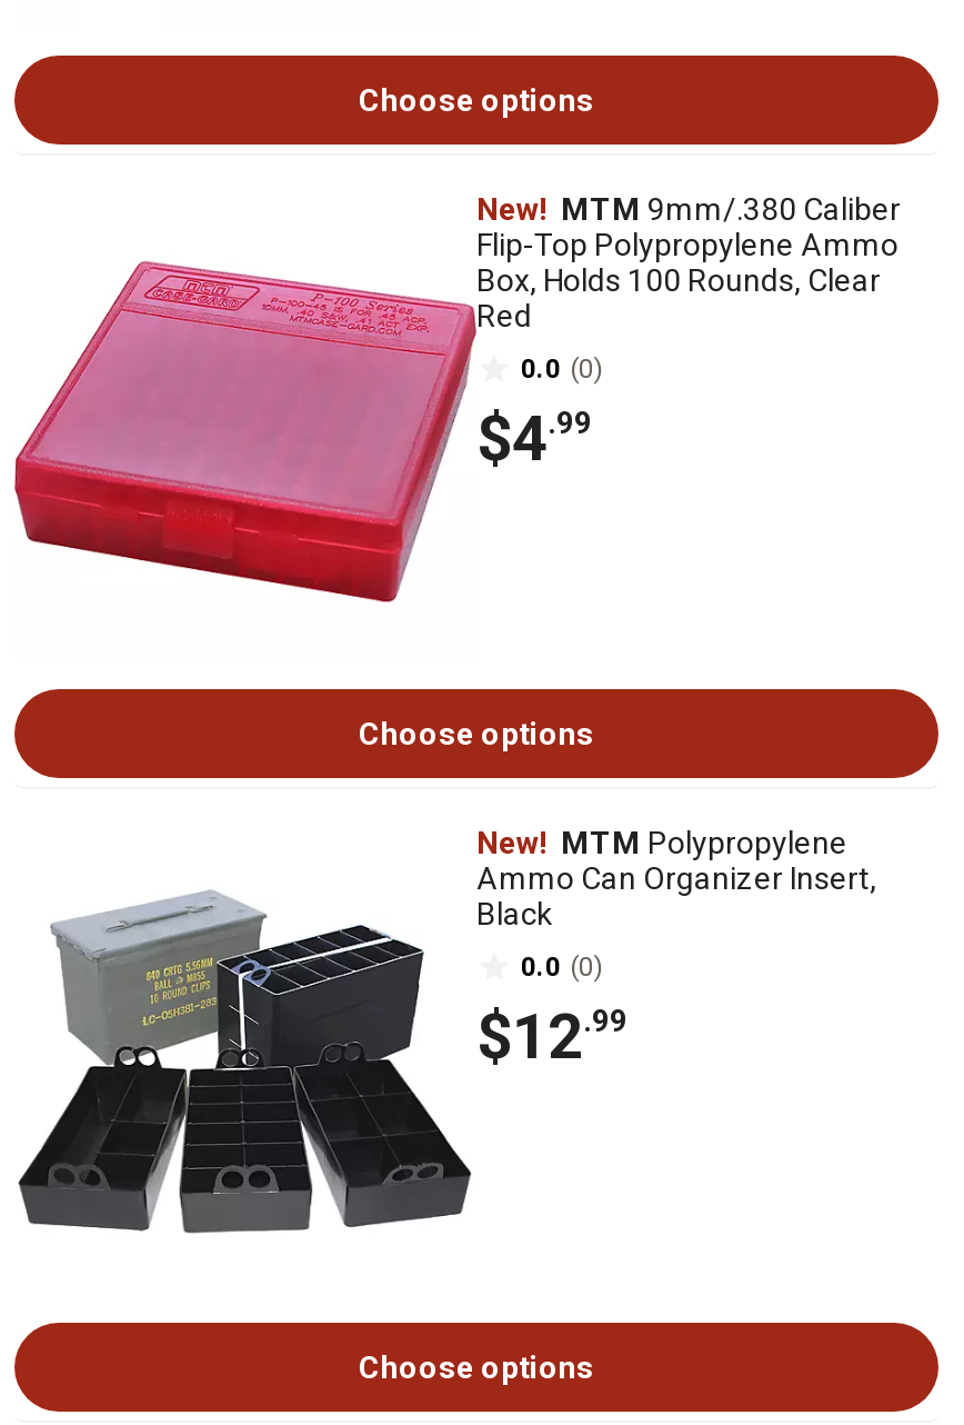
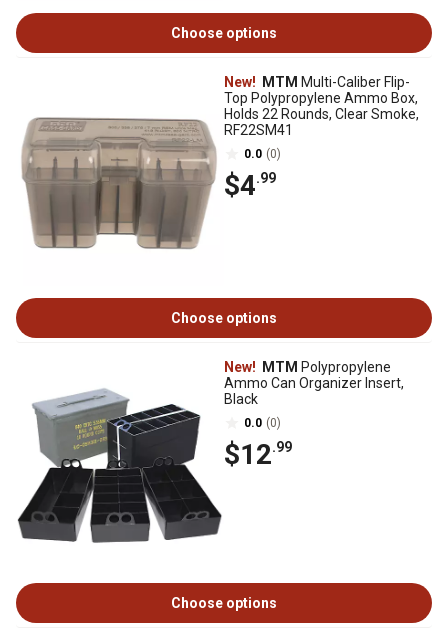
- [image]
- New! MTM 9mm/.380 Caliber
- Flip-Top Polypropylene Ammo
- Box, Holds 100 Rounds, Clear
- Red
+ [image]
+ New! MTM Multi-Caliber Flip-
+ Top Polypropylene Ammo Box,
+ Holds 22 Rounds, Clear Smoke,
+ RF22SM41
